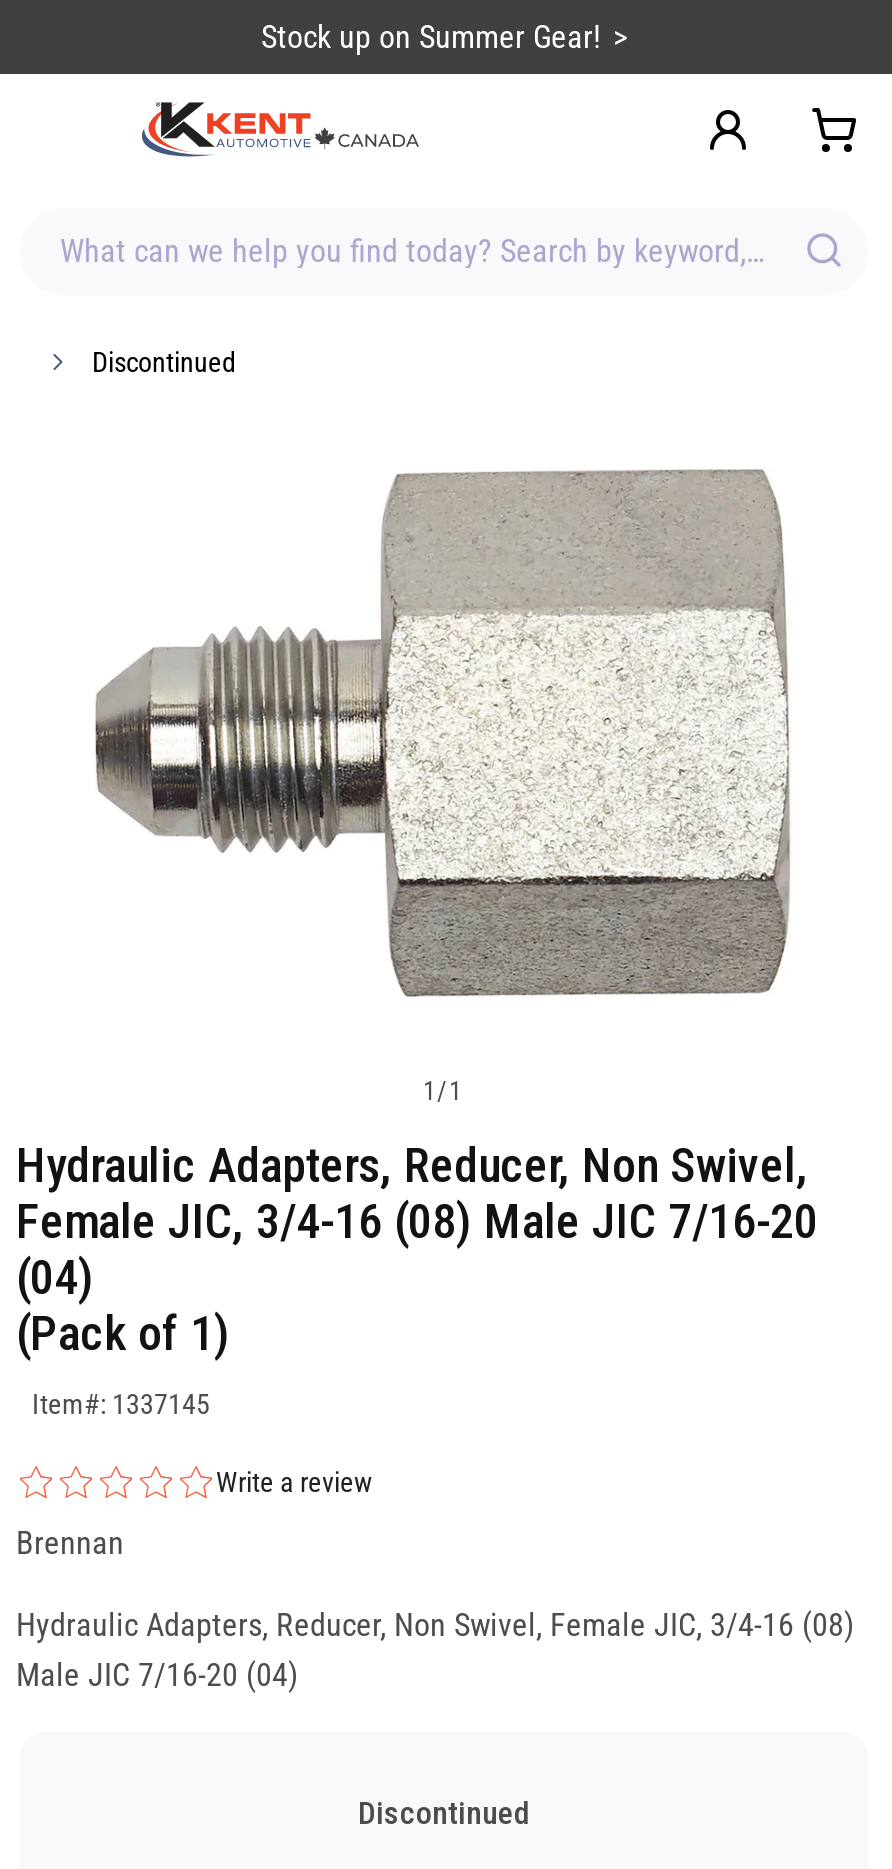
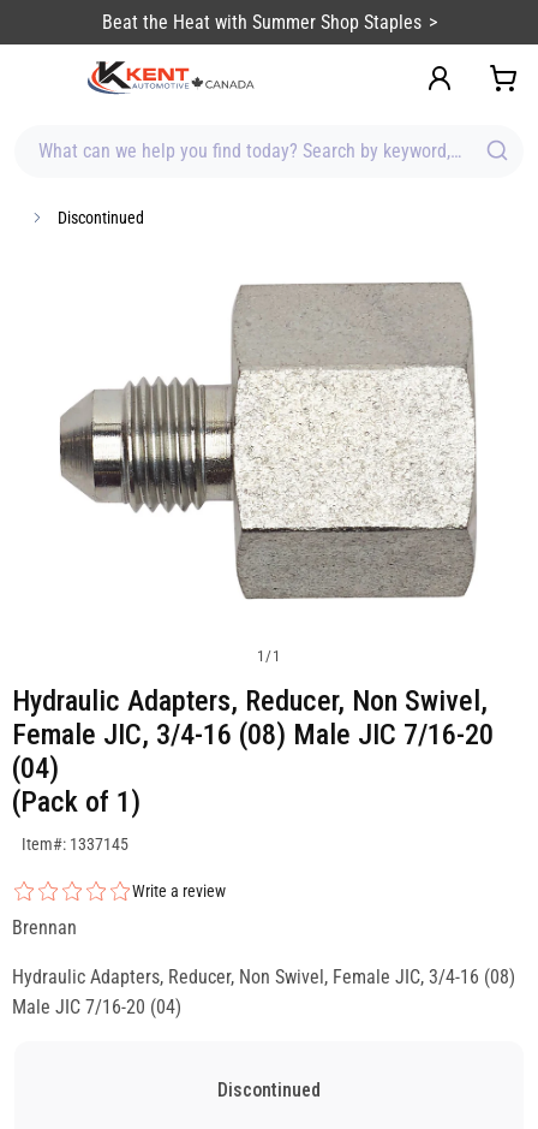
- Stock up on Summer Gear!
+ Beat the Heat with Summer Shop Staples
